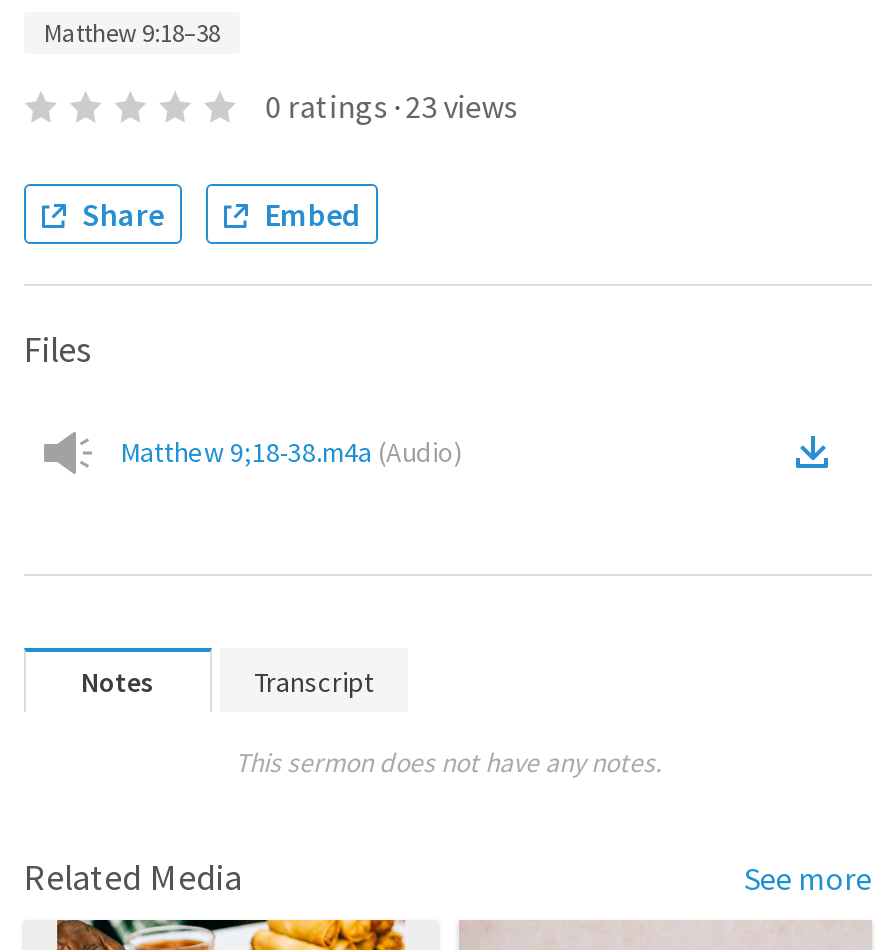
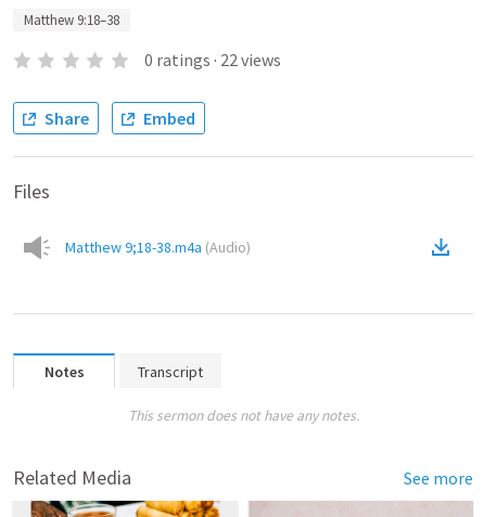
- 0 ratings · 23 views
+ 0 ratings · 22 views
